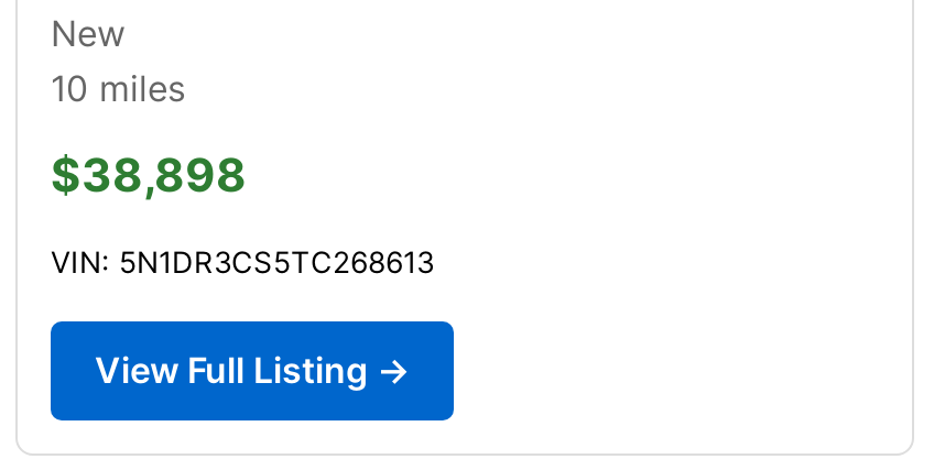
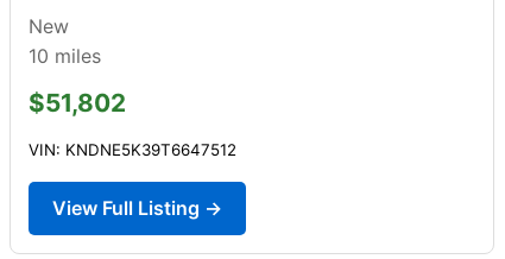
- $38,898
+ $51,802

- VIN: 5N1DR3CS5TC268613
+ VIN: KNDNE5K39T6647512
